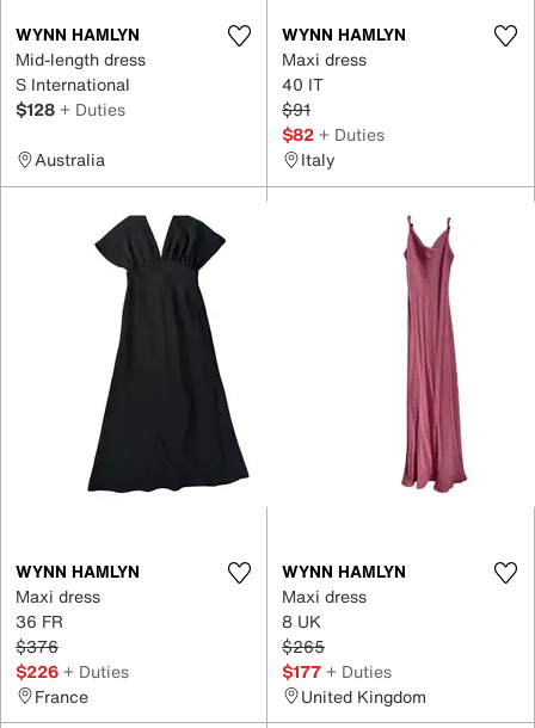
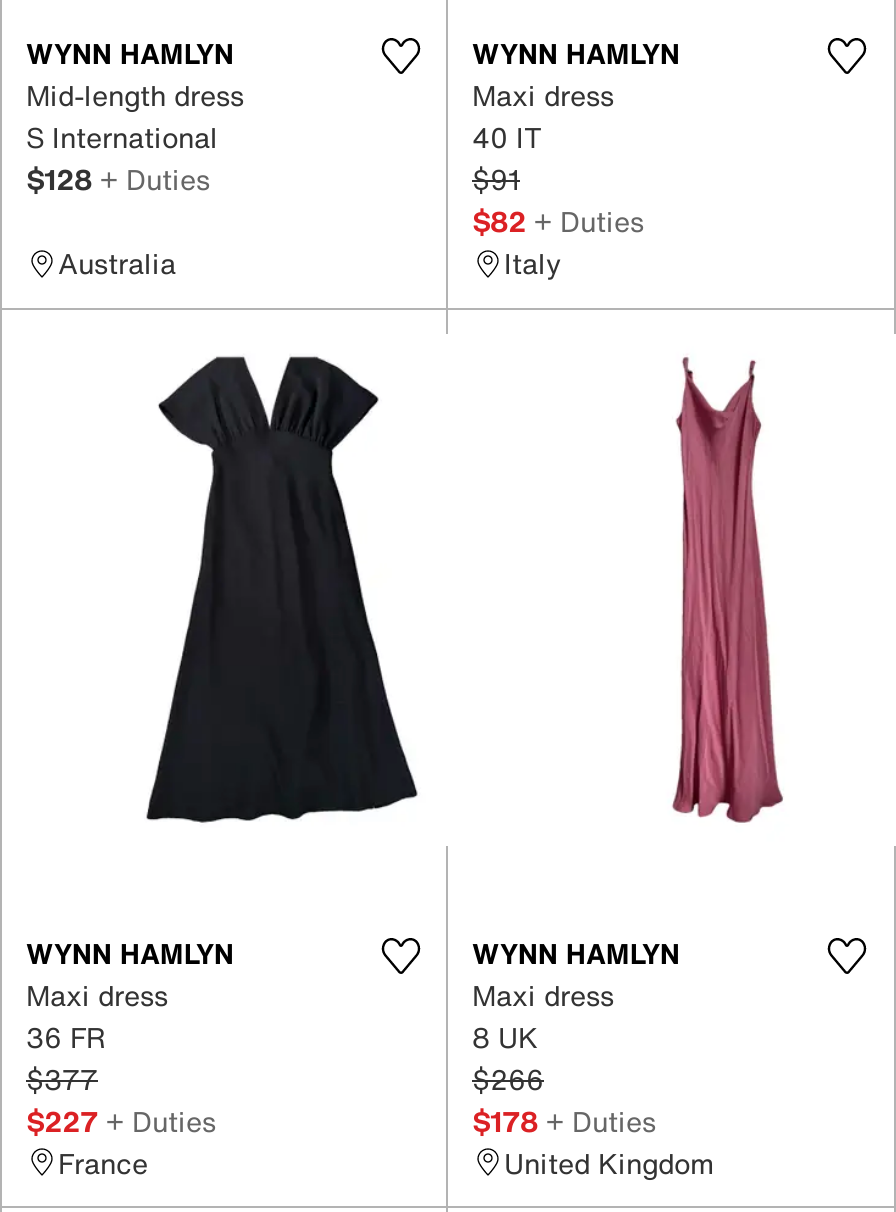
- $376
+ $377

- $265
+ $266

- $226 + Duties
+ $227 + Duties

- $177 + Duties
+ $178 + Duties
